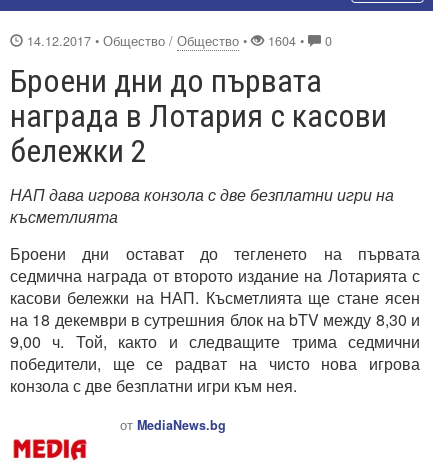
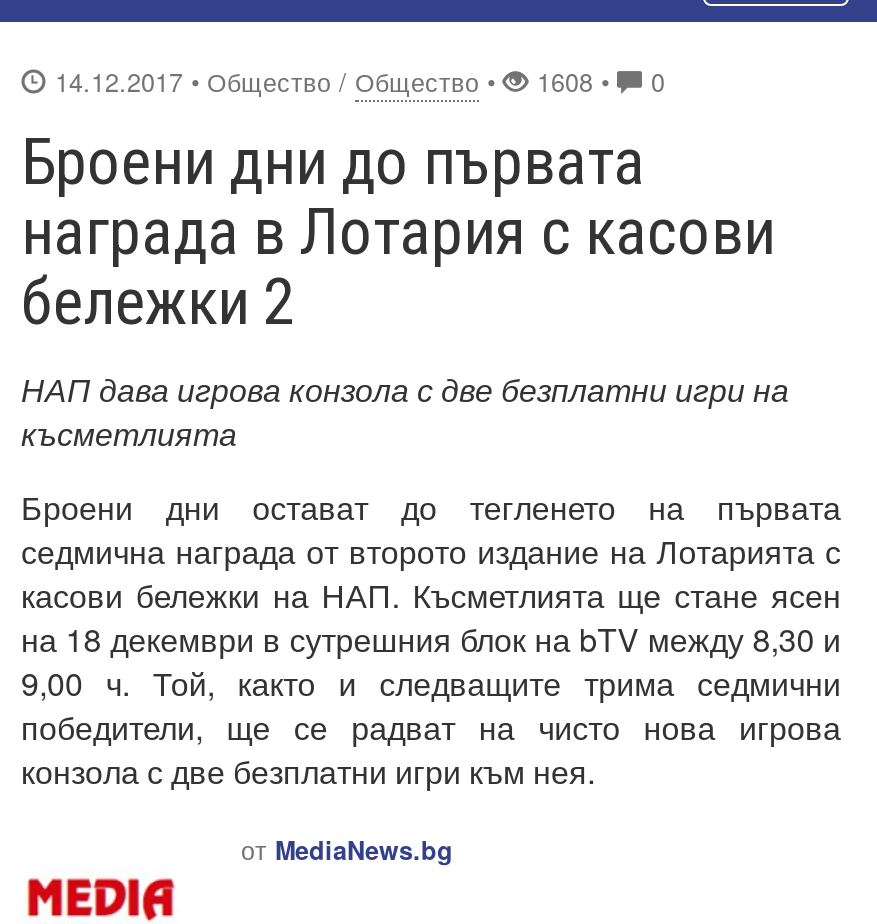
- 14.12.2017 • Общество / Общество • 1604 • 0
+ 14.12.2017 • Общество / Общество • 1608 • 0
